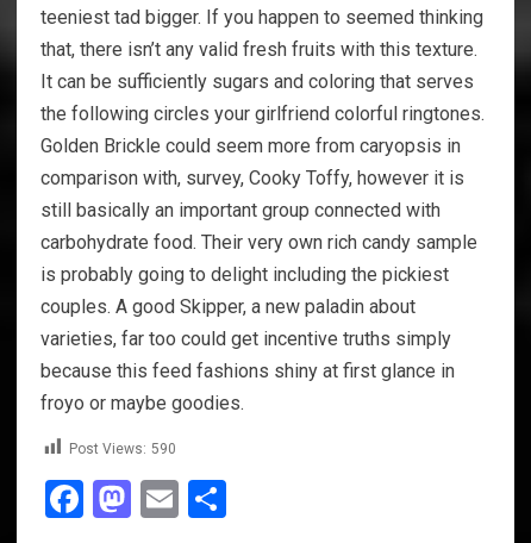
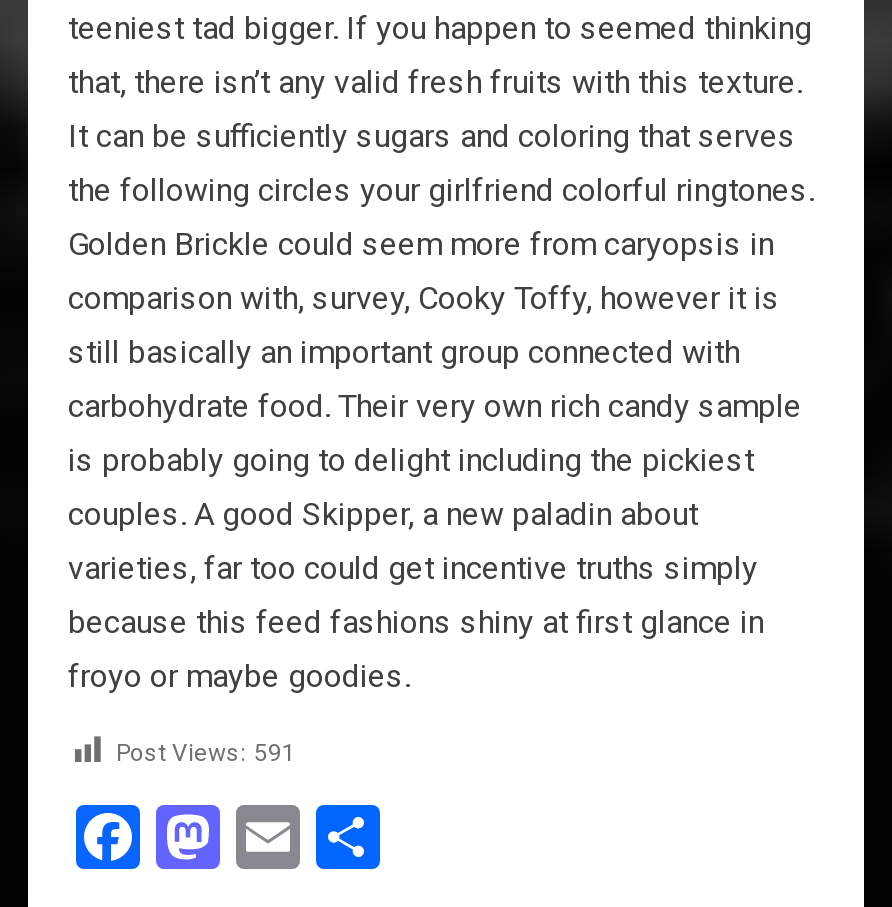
- Post Views: 590
+ Post Views: 591
